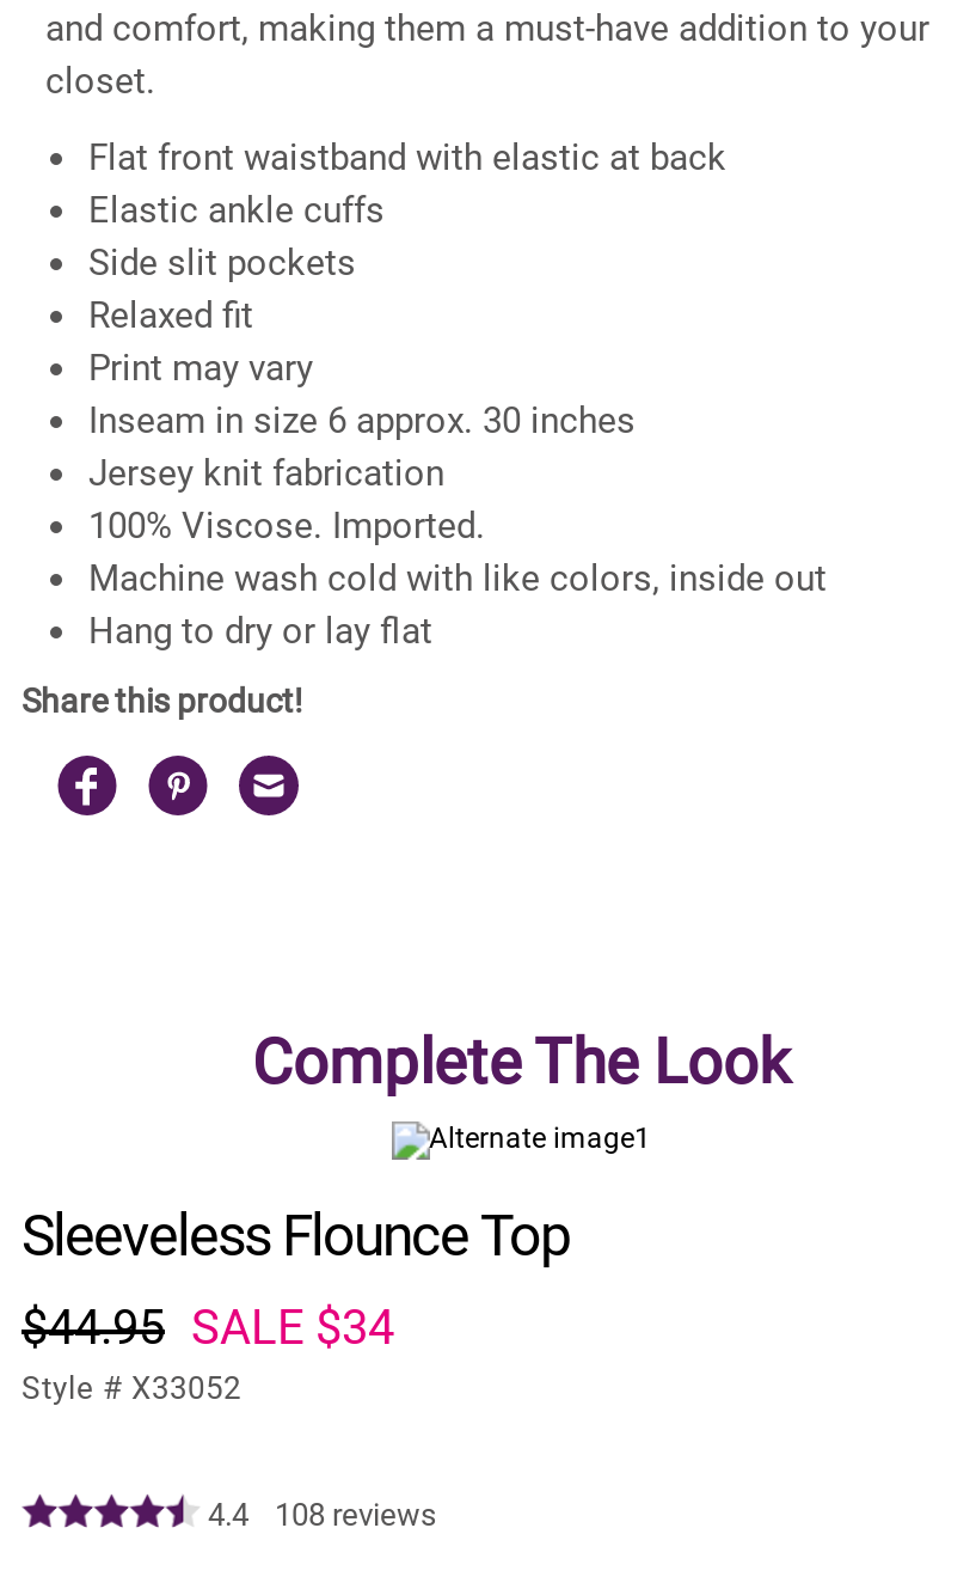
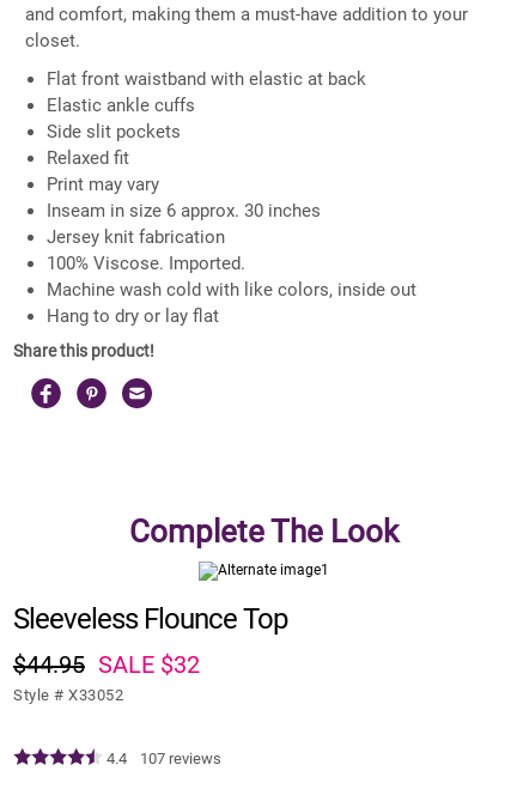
- $44.95 SALE $34
+ $44.95 SALE $32

- 4.4 108 reviews
+ 4.4 107 reviews
